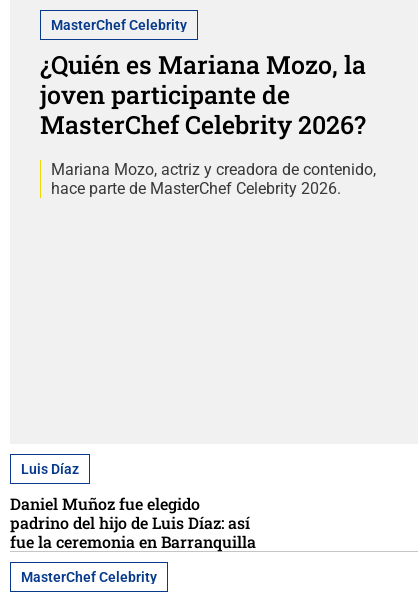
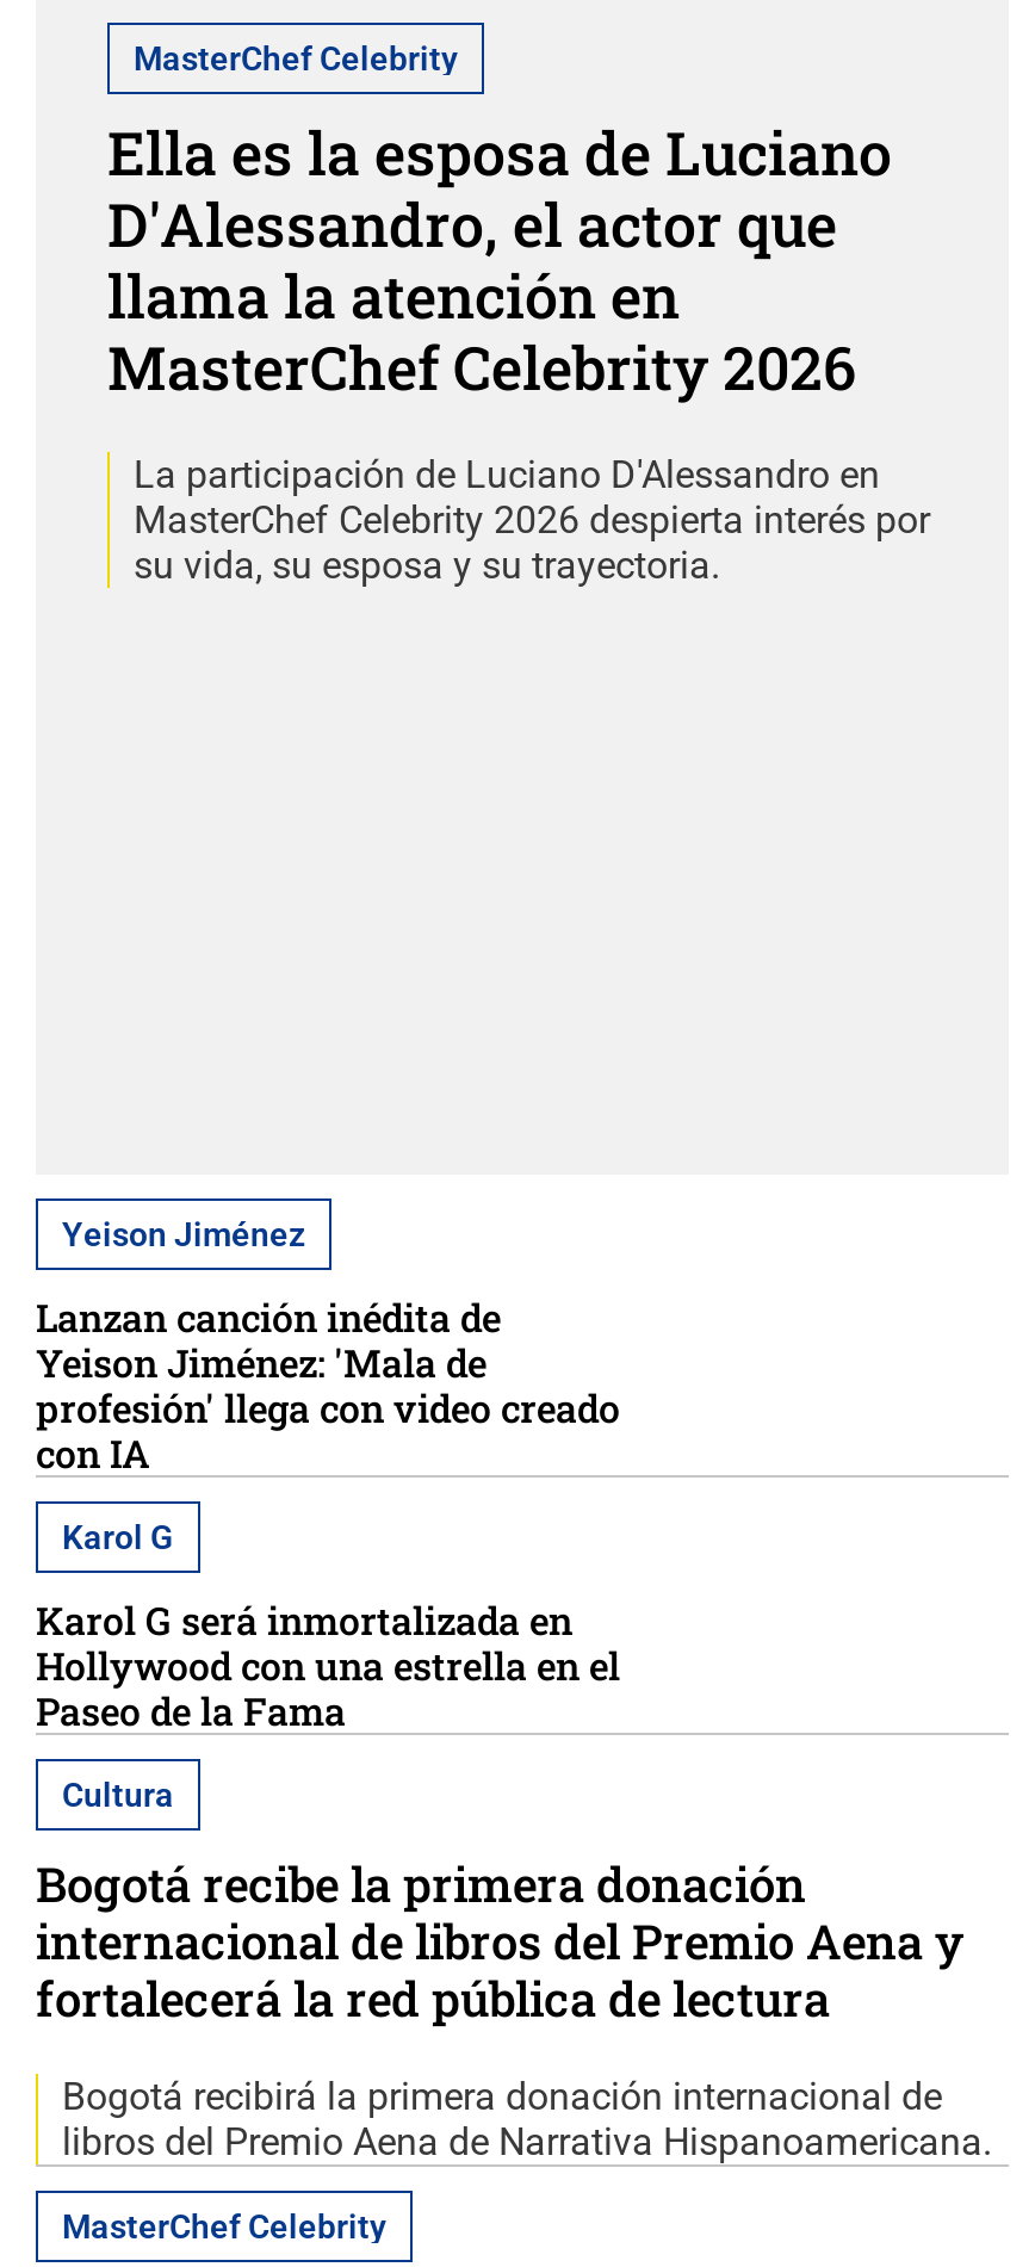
- ¿Quién es Mariana Mozo, la
- joven participante de
- MasterChef Celebrity 2026?
- Mariana Mozo, actriz y creadora de contenido,
- hace parte de MasterChef Celebrity 2026.
+ Ella es la esposa de Luciano
+ D'Alessandro, el actor que
+ llama la atención en
+ MasterChef Celebrity 2026
+ La participación de Luciano D'Alessandro en
+ MasterChef Celebrity 2026 despierta interés por
+ su vida, su esposa y su trayectoria.

- Luis Díaz
- Daniel Muñoz fue elegido
- padrino del hijo de Luis Díaz: así
- fue la ceremonia en Barranquilla
+ Yeison Jiménez
+ Lanzan canción inédita de
+ Yeison Jiménez: 'Mala de
+ profesión' llega con video creado
+ con IA
+ Karol G
+ Karol G será inmortalizada en
+ Hollywood con una estrella en el
+ Paseo de la Fama
+ Cultura
+ Bogotá recibe la primera donación
+ internacional de libros del Premio Aena y
+ fortalecerá la red pública de lectura
+ Bogotá recibirá la primera donación internacional de
+ libros del Premio Aena de Narrativa Hispanoamericana.
